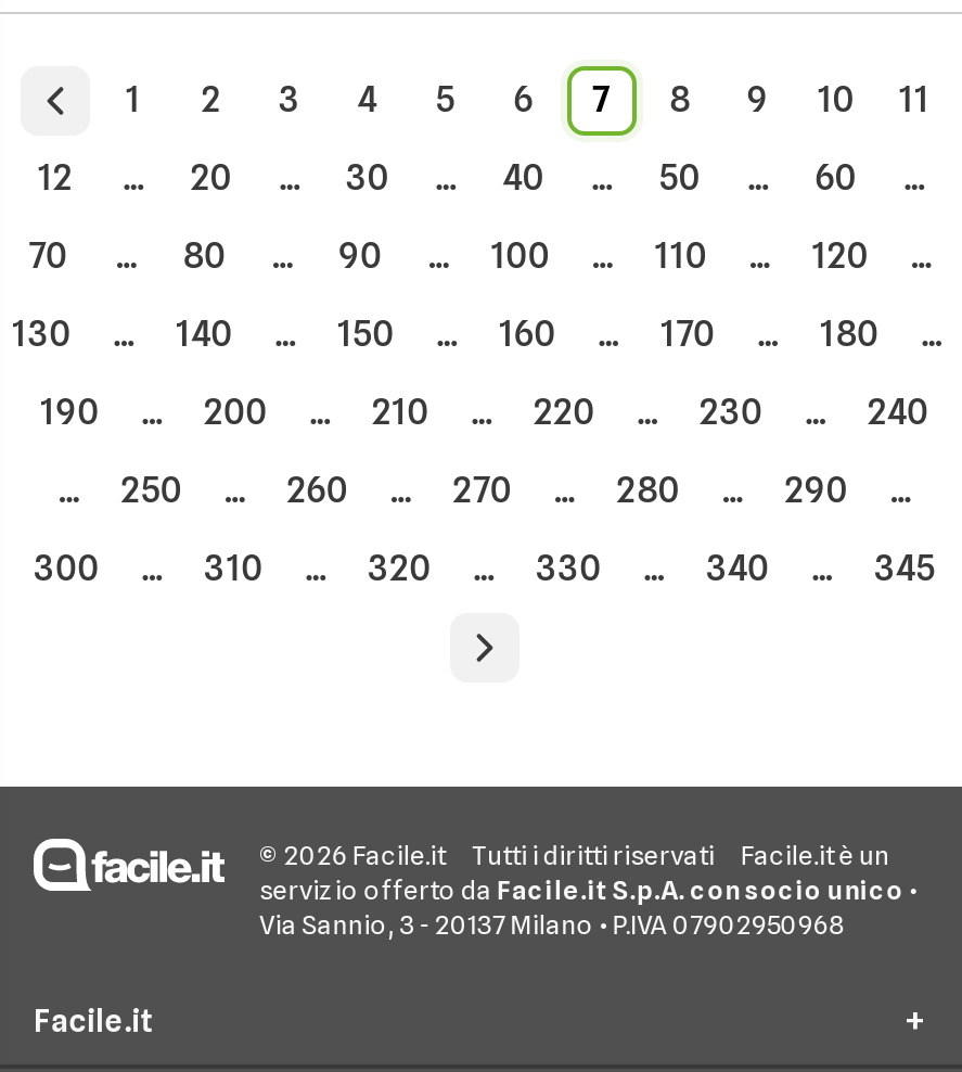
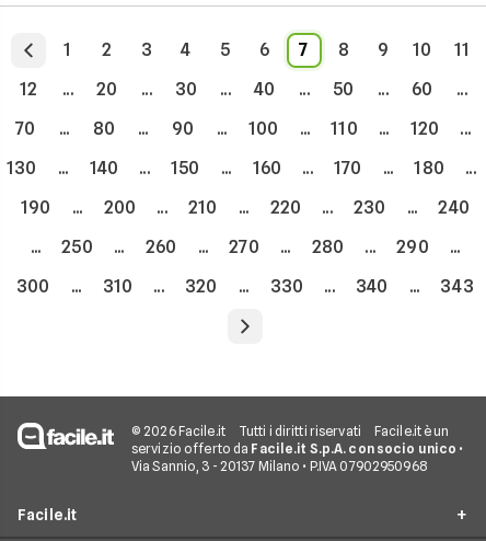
- 345
+ 343
